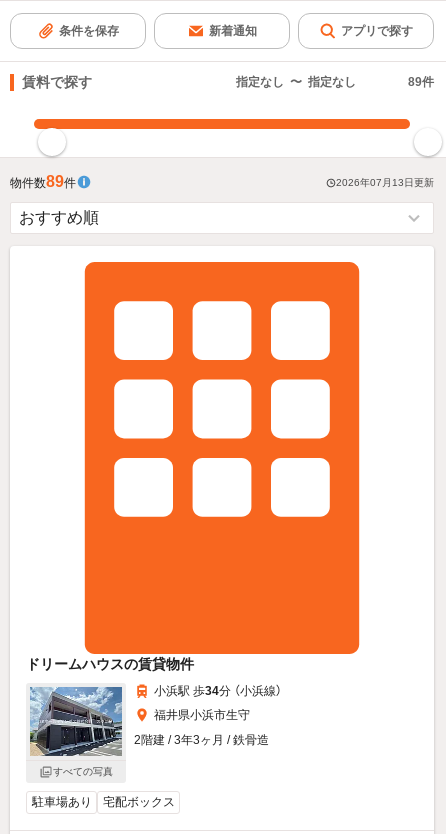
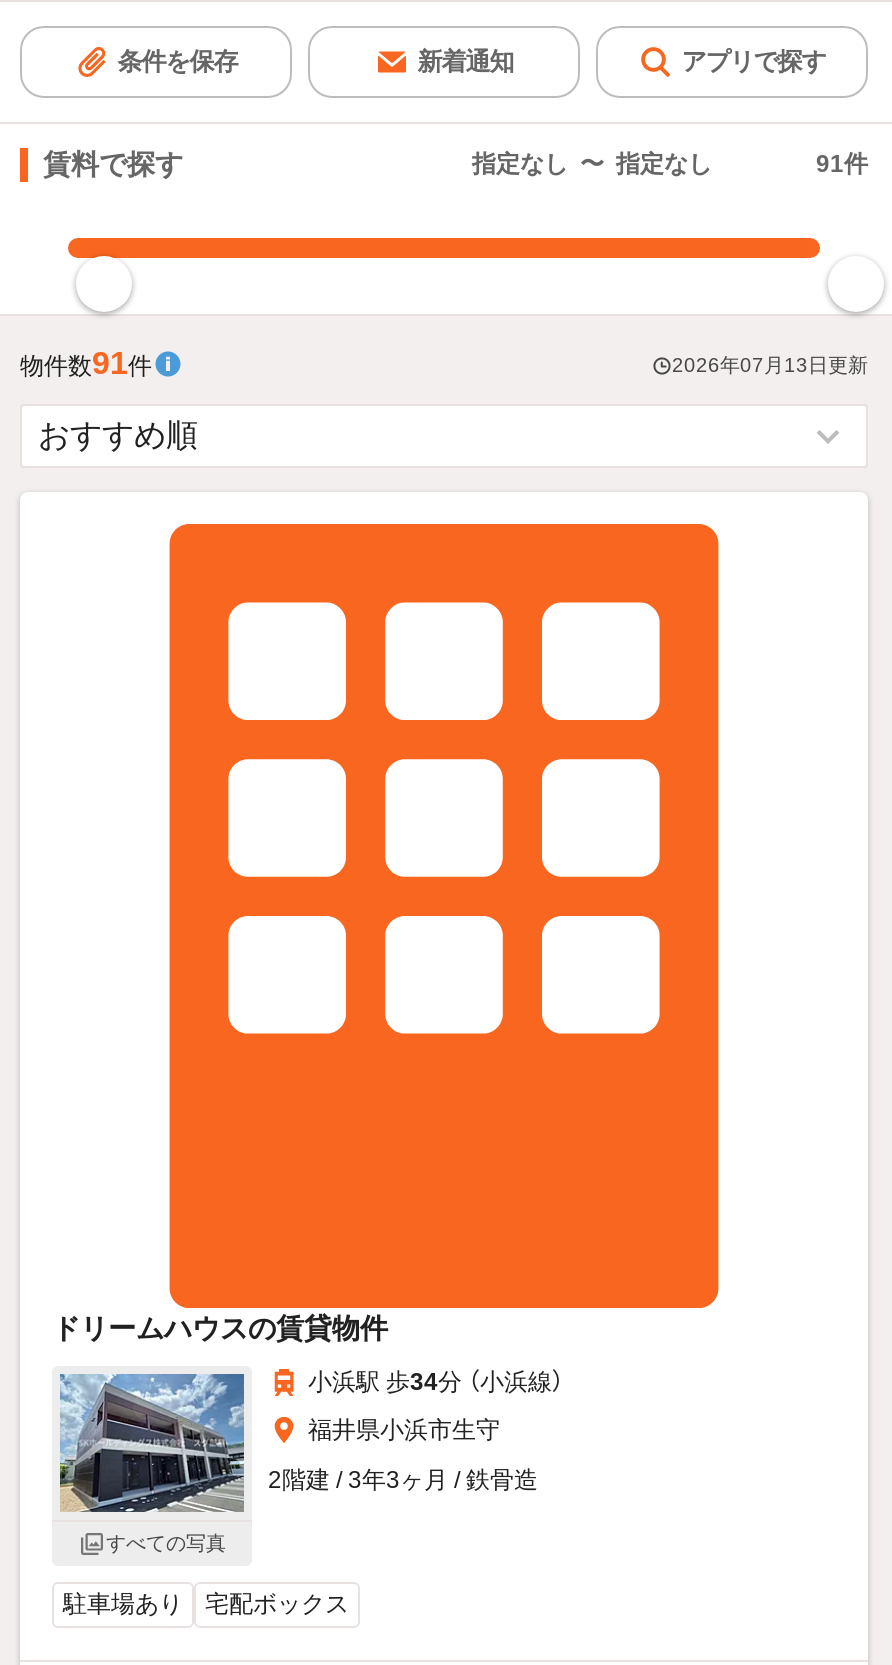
- 89件
+ 91件

- 物件数89件
+ 物件数91件
